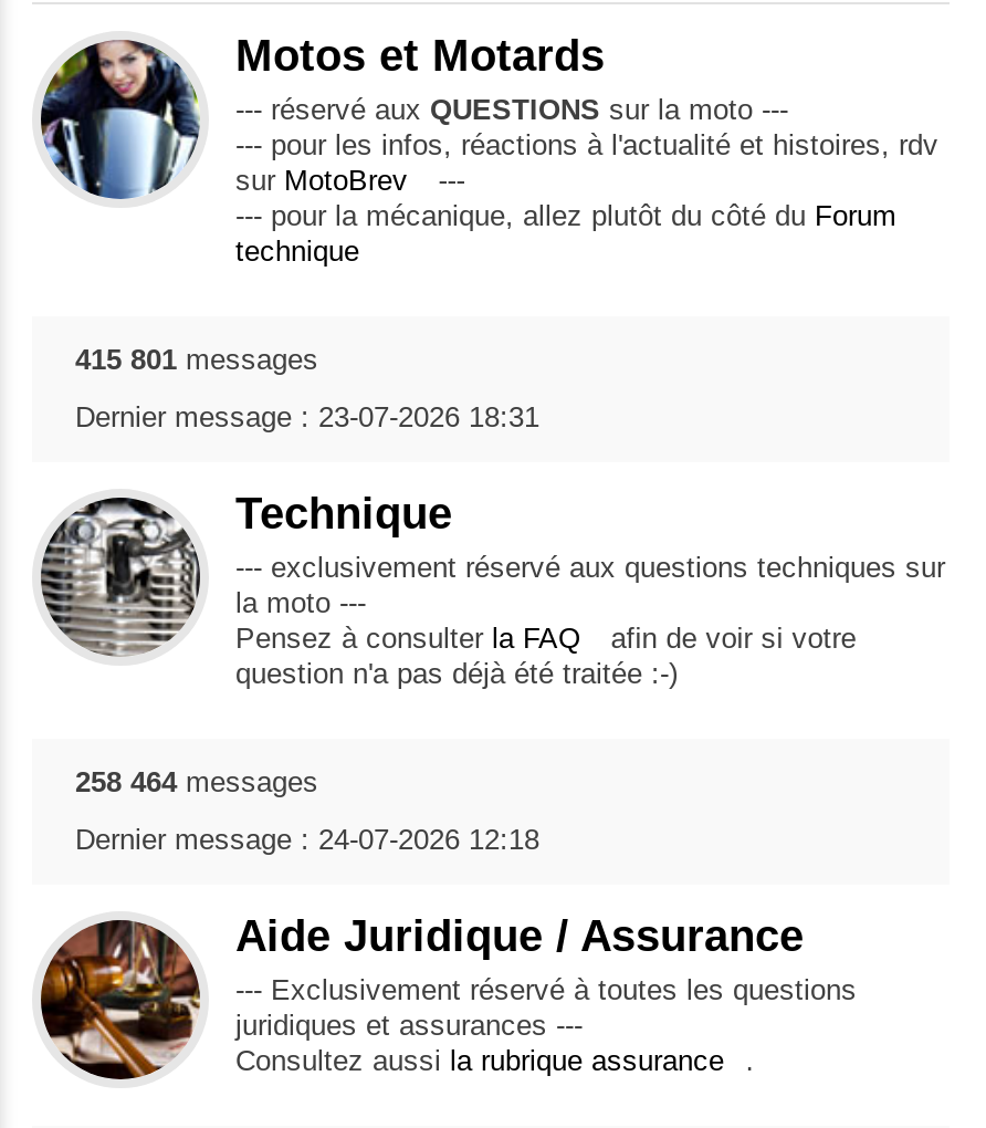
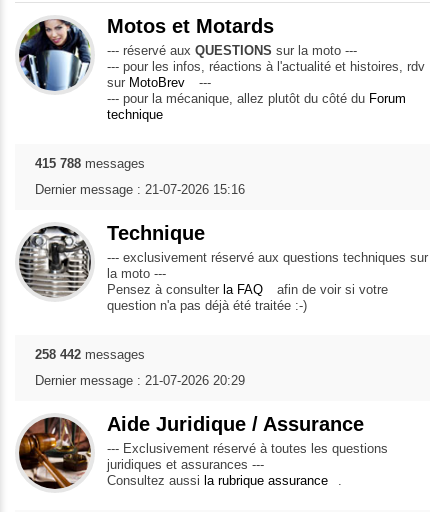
- 415 801 messages
+ 415 788 messages

- Dernier message : 23-07-2026 18:31
+ Dernier message : 21-07-2026 15:16

- 258 464 messages
+ 258 442 messages

- Dernier message : 24-07-2026 12:18
+ Dernier message : 21-07-2026 20:29
